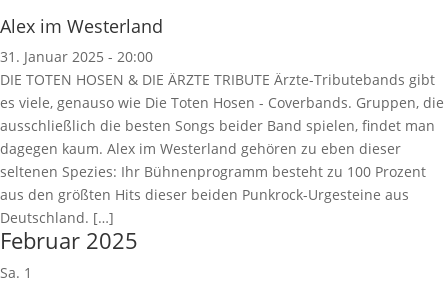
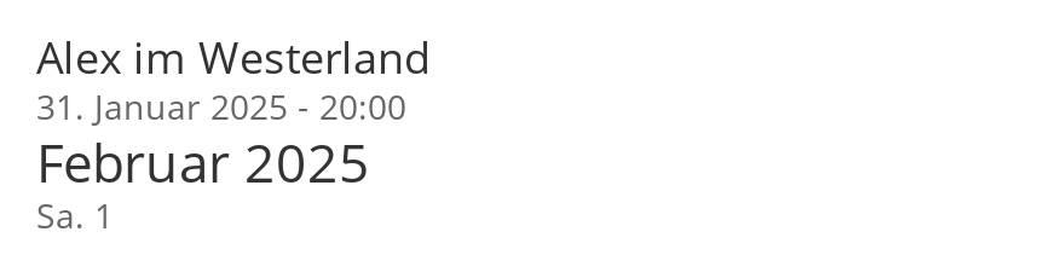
- DIE TOTEN HOSEN & DIE ÄRZTE TRIBUTE Ärzte-Tributebands gibt
- es viele, genauso wie Die Toten Hosen - Coverbands. Gruppen, die
- ausschließlich die besten Songs beider Band spielen, findet man
- dagegen kaum. Alex im Westerland gehören zu eben dieser
- seltenen Spezies: Ihr Bühnenprogramm besteht zu 100 Prozent
- aus den größten Hits dieser beiden Punkrock-Urgesteine aus
- Deutschland. […]
